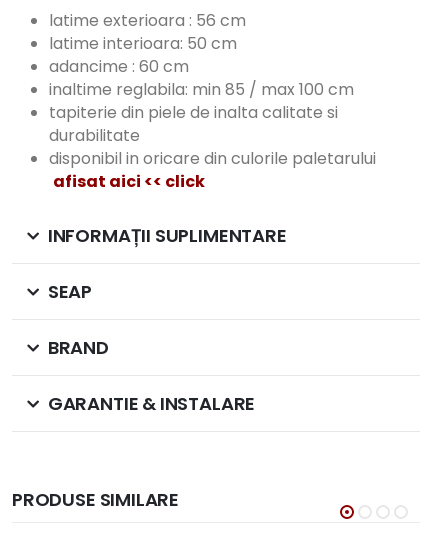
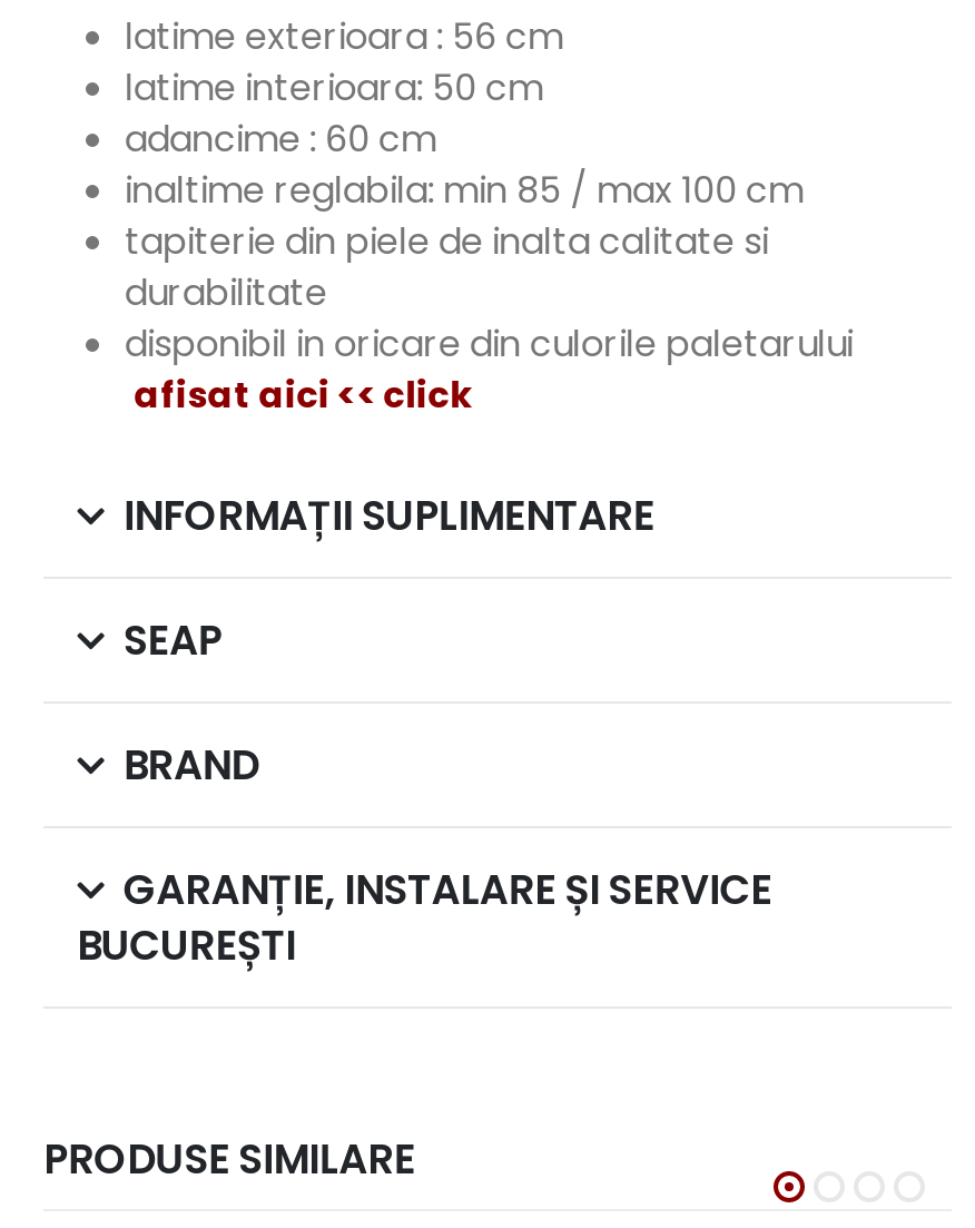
- GARANTIE & INSTALARE
+ GARANȚIE, INSTALARE ȘI SERVICE
+ BUCUREȘTI
